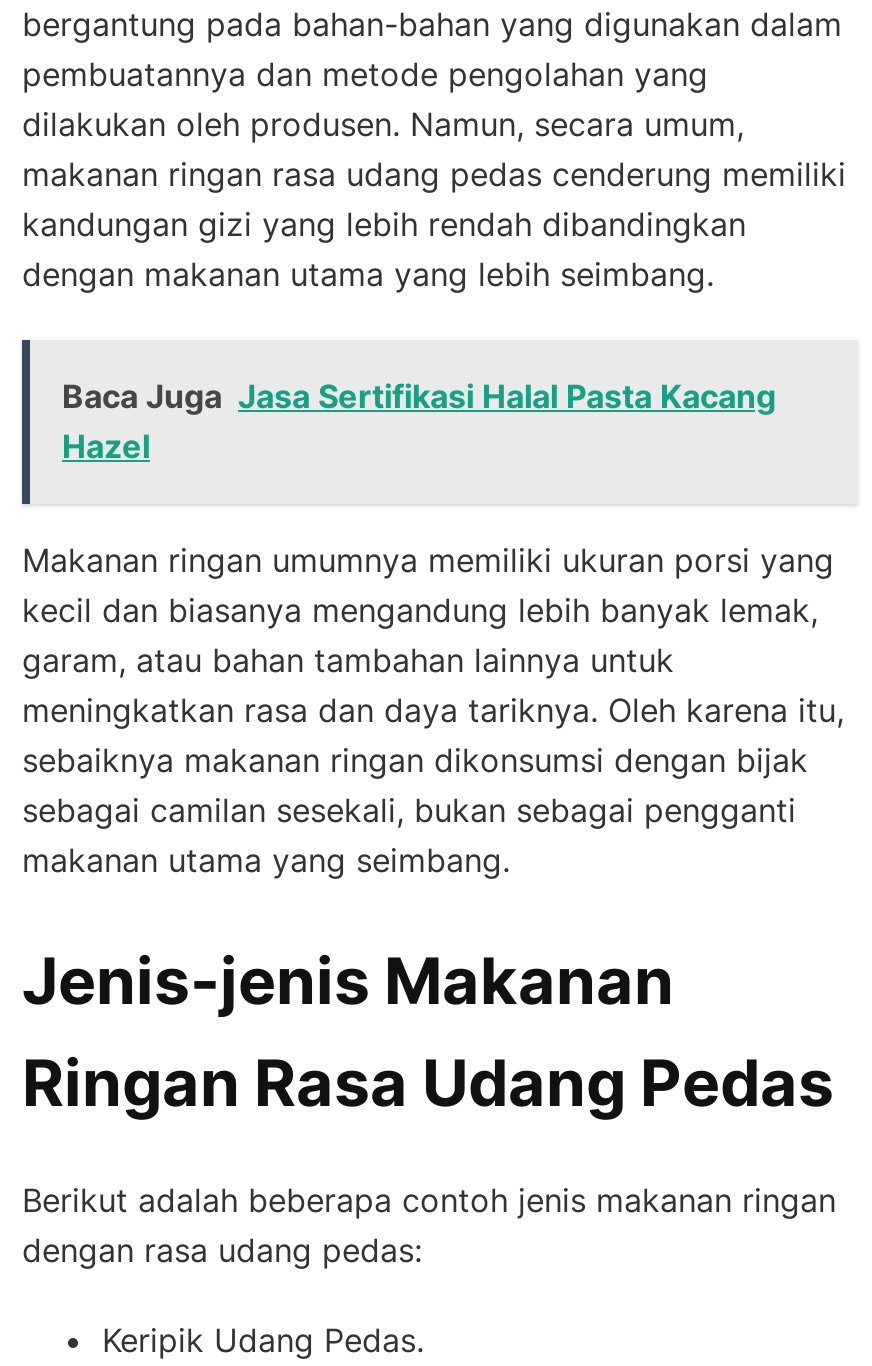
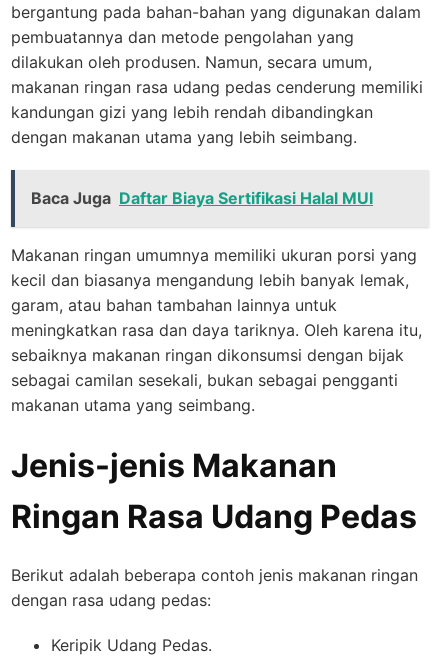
- Baca Juga Jasa Sertifikasi Halal Pasta Kacang
- Hazel
+ Baca Juga Daftar Biaya Sertifikasi Halal MUI
